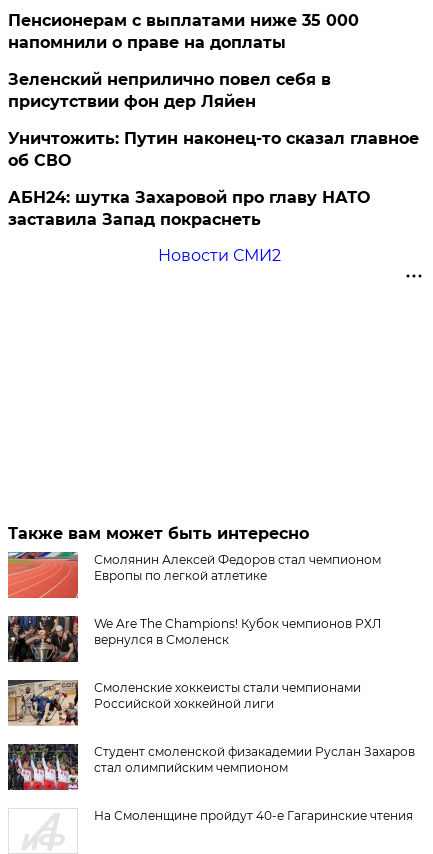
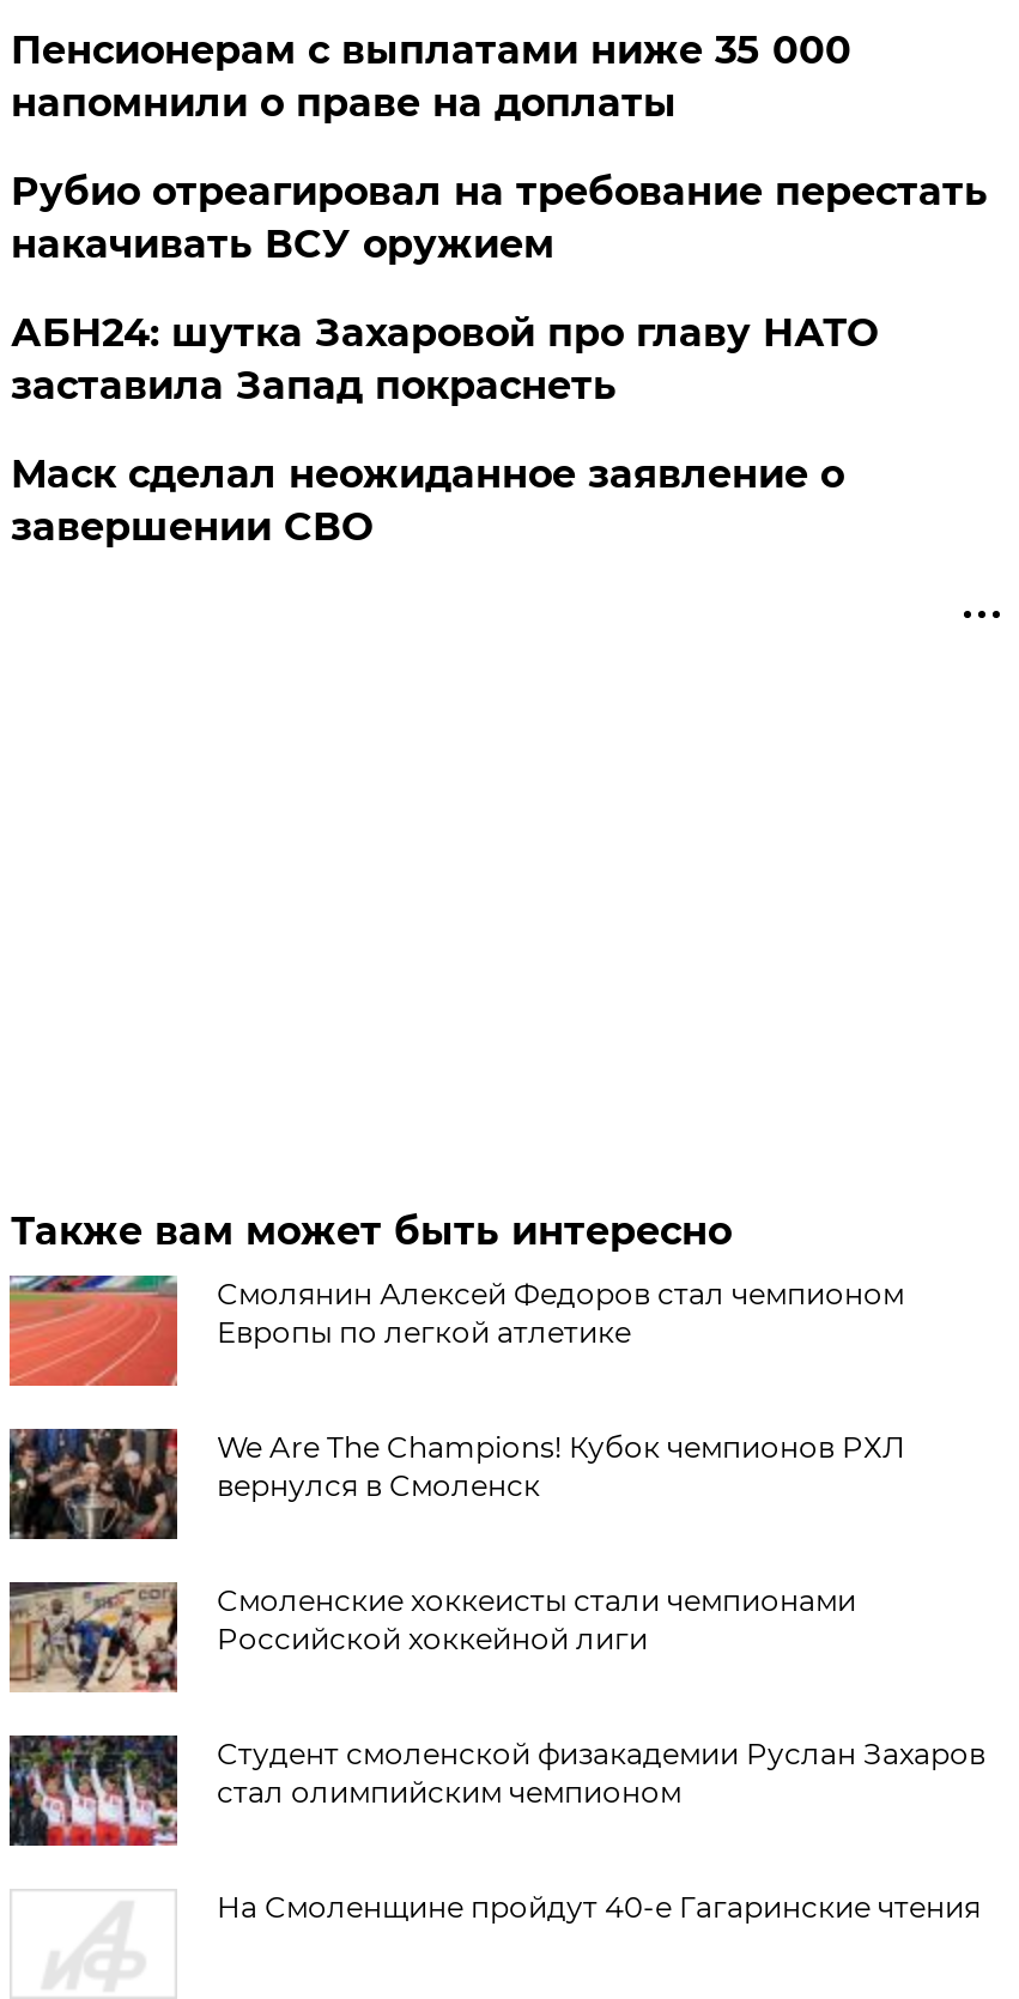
- Зеленский неприлично повел cебя в
- присутствии фон дер Ляйен
- Уничтожить: Путин наконец-то сказал главное
- об СВО
+ Рубио отреагировал на требование перестать
+ накачивать ВСУ оружием

moved up: АБН24: шутка Захаровой про главу НАТО | заставила Запад покраснеть

- Новости СМИ2
+ Маск сделал неожиданное заявление о
+ завершении СВО
